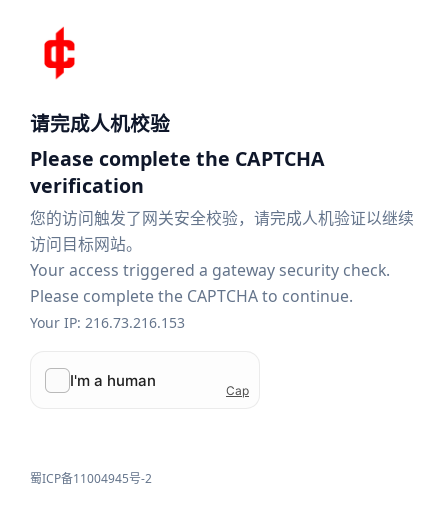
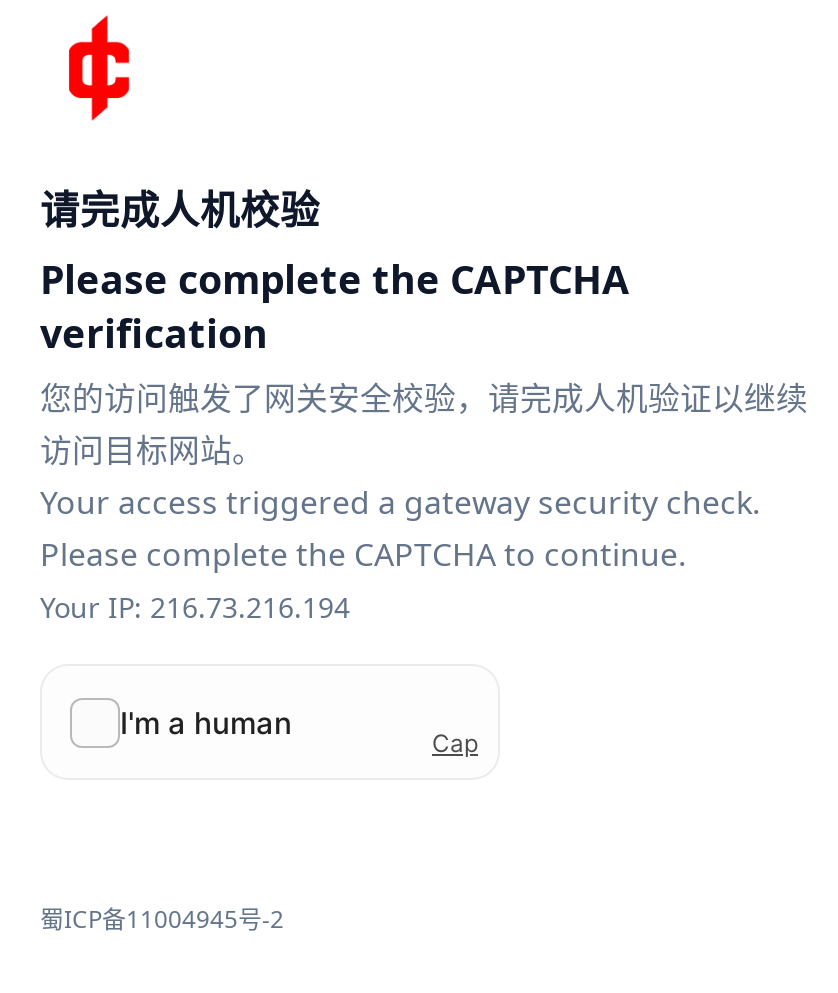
- Your IP: 216.73.216.153
+ Your IP: 216.73.216.194
